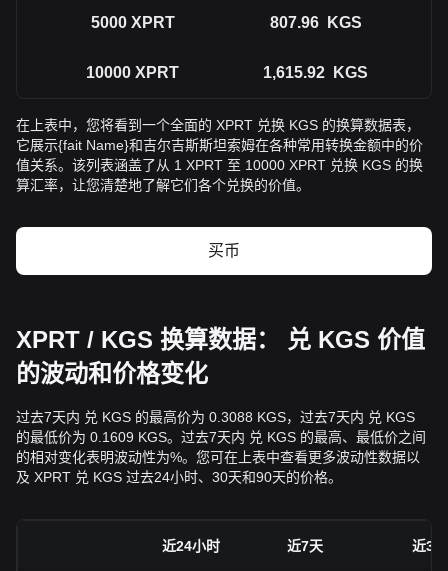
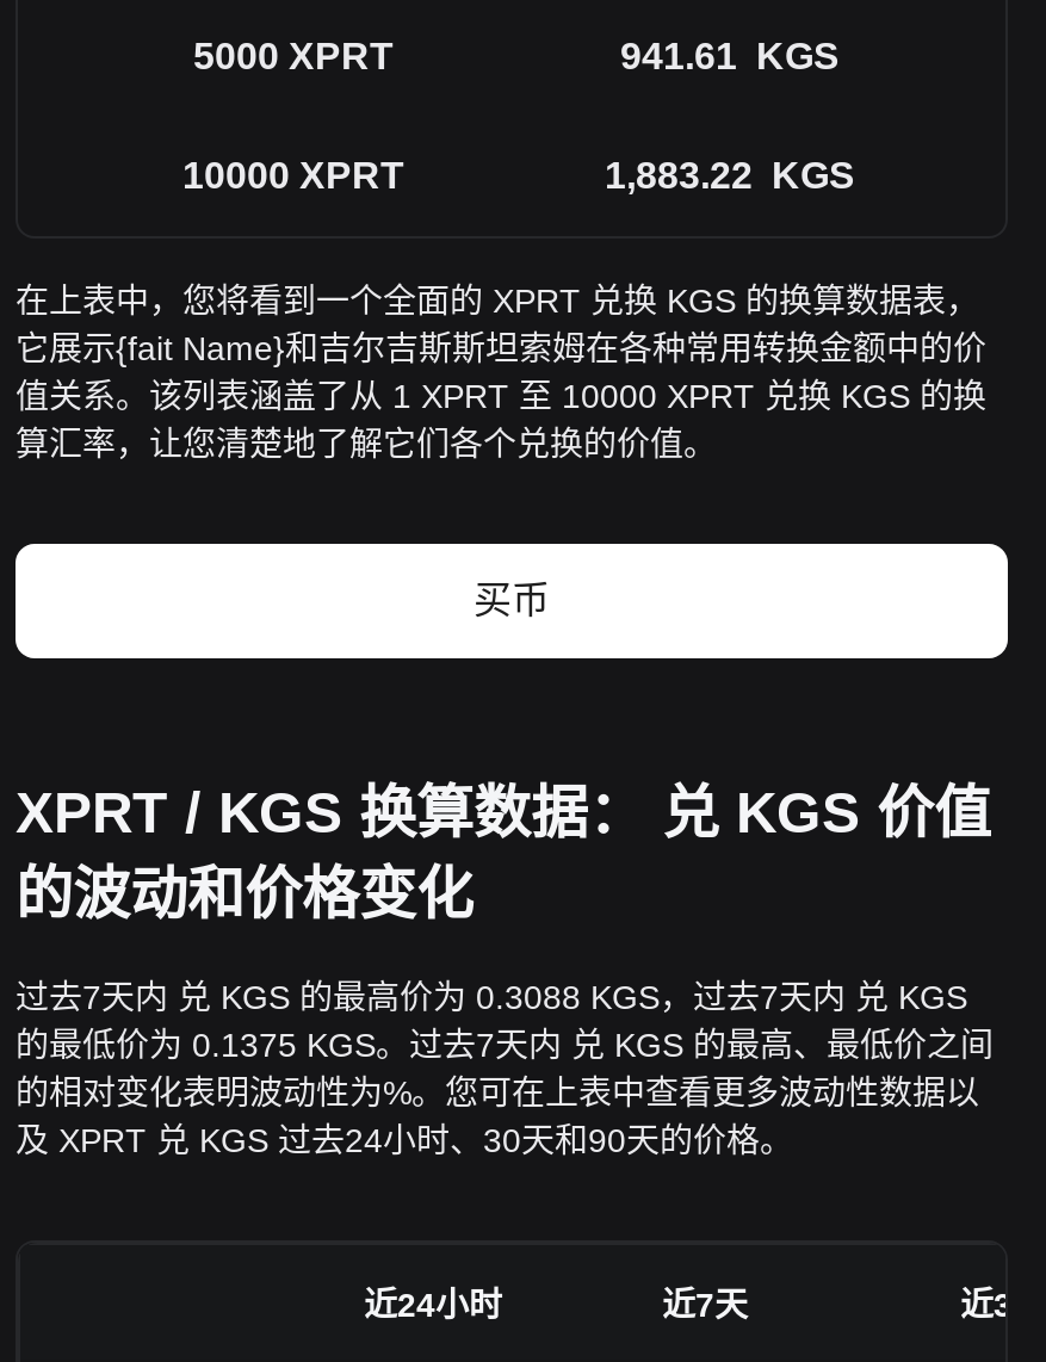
- 807.96 KGS
+ 941.61 KGS

- 1,615.92 KGS
+ 1,883.22 KGS

- 的最低价为 0.1609 KGS。过去7天内 兑 KGS 的最高、最低价之间
+ 的最低价为 0.1375 KGS。过去7天内 兑 KGS 的最高、最低价之间
